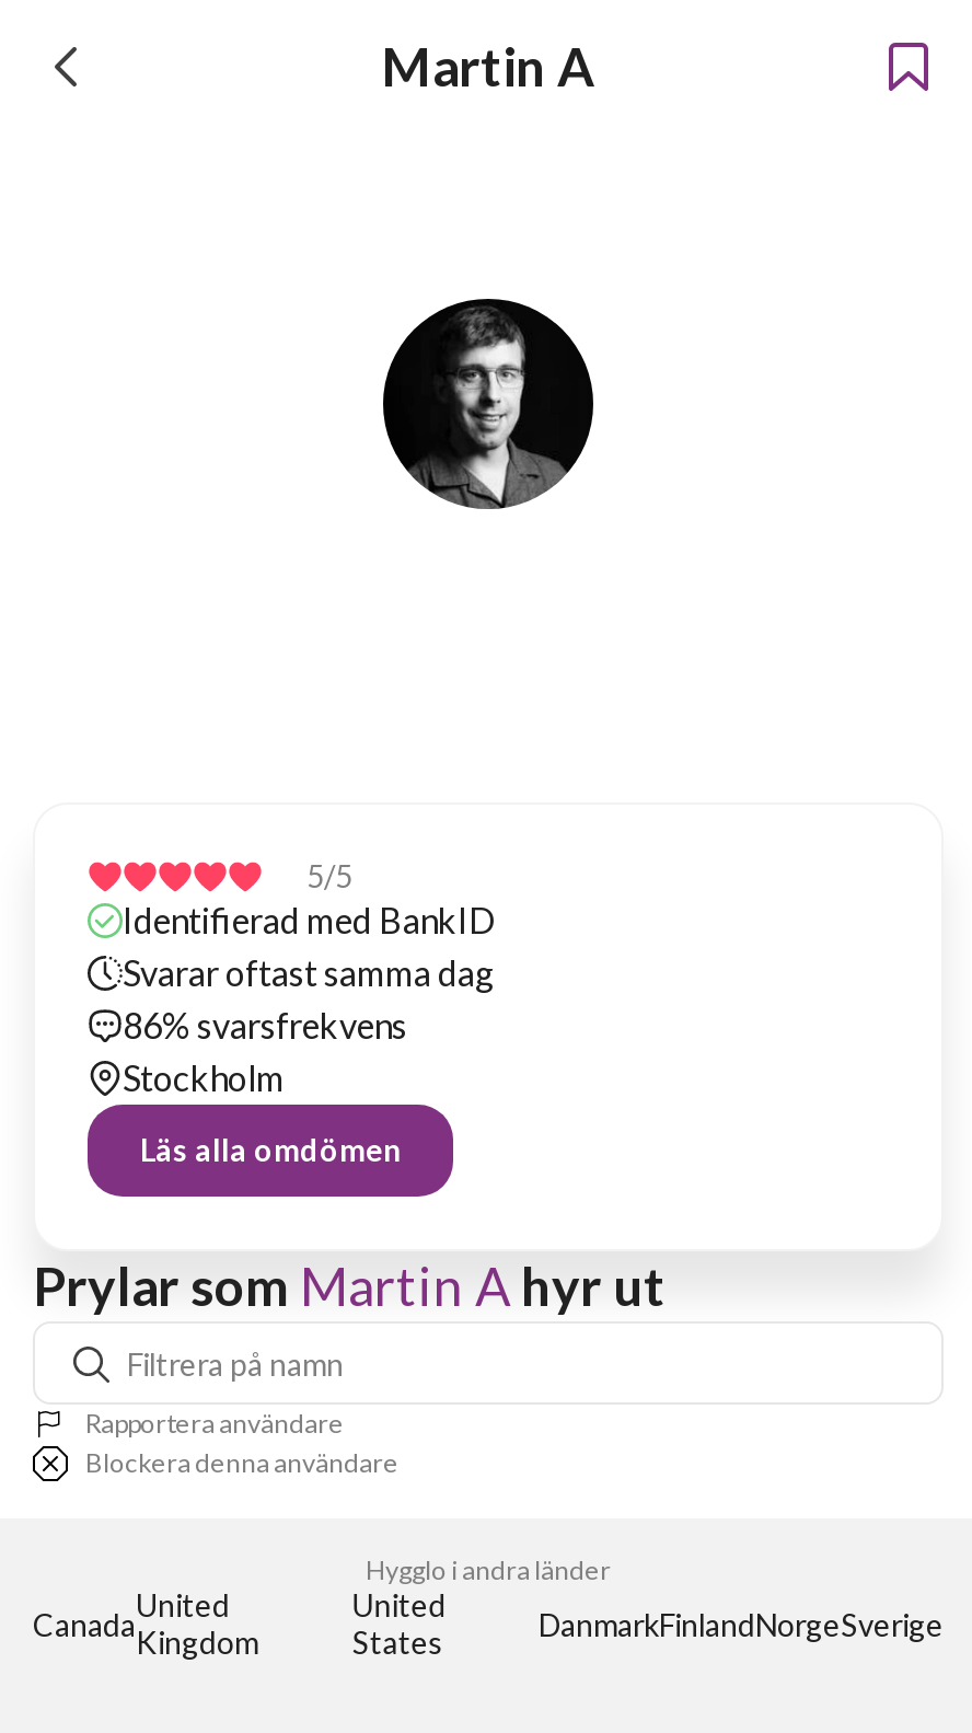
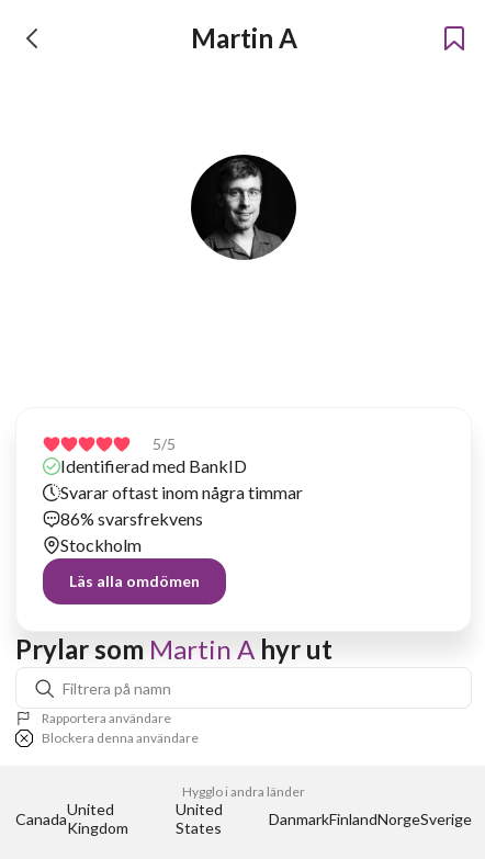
- Svarar oftast samma dag
+ Svarar oftast inom några timmar
